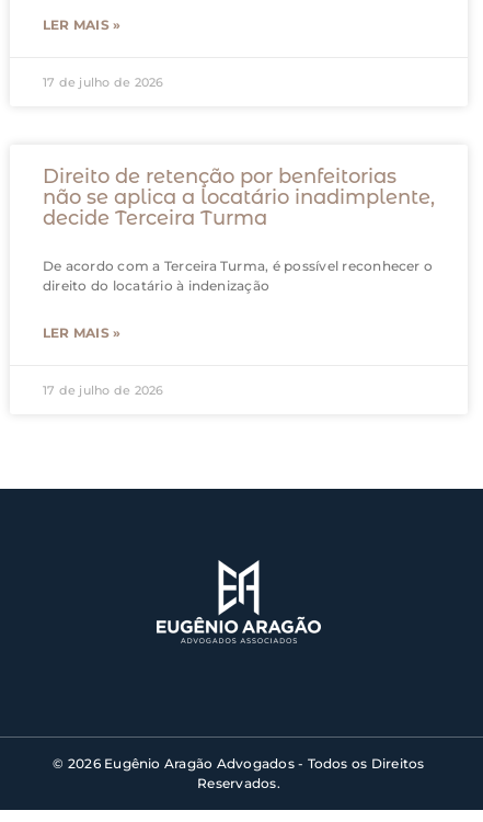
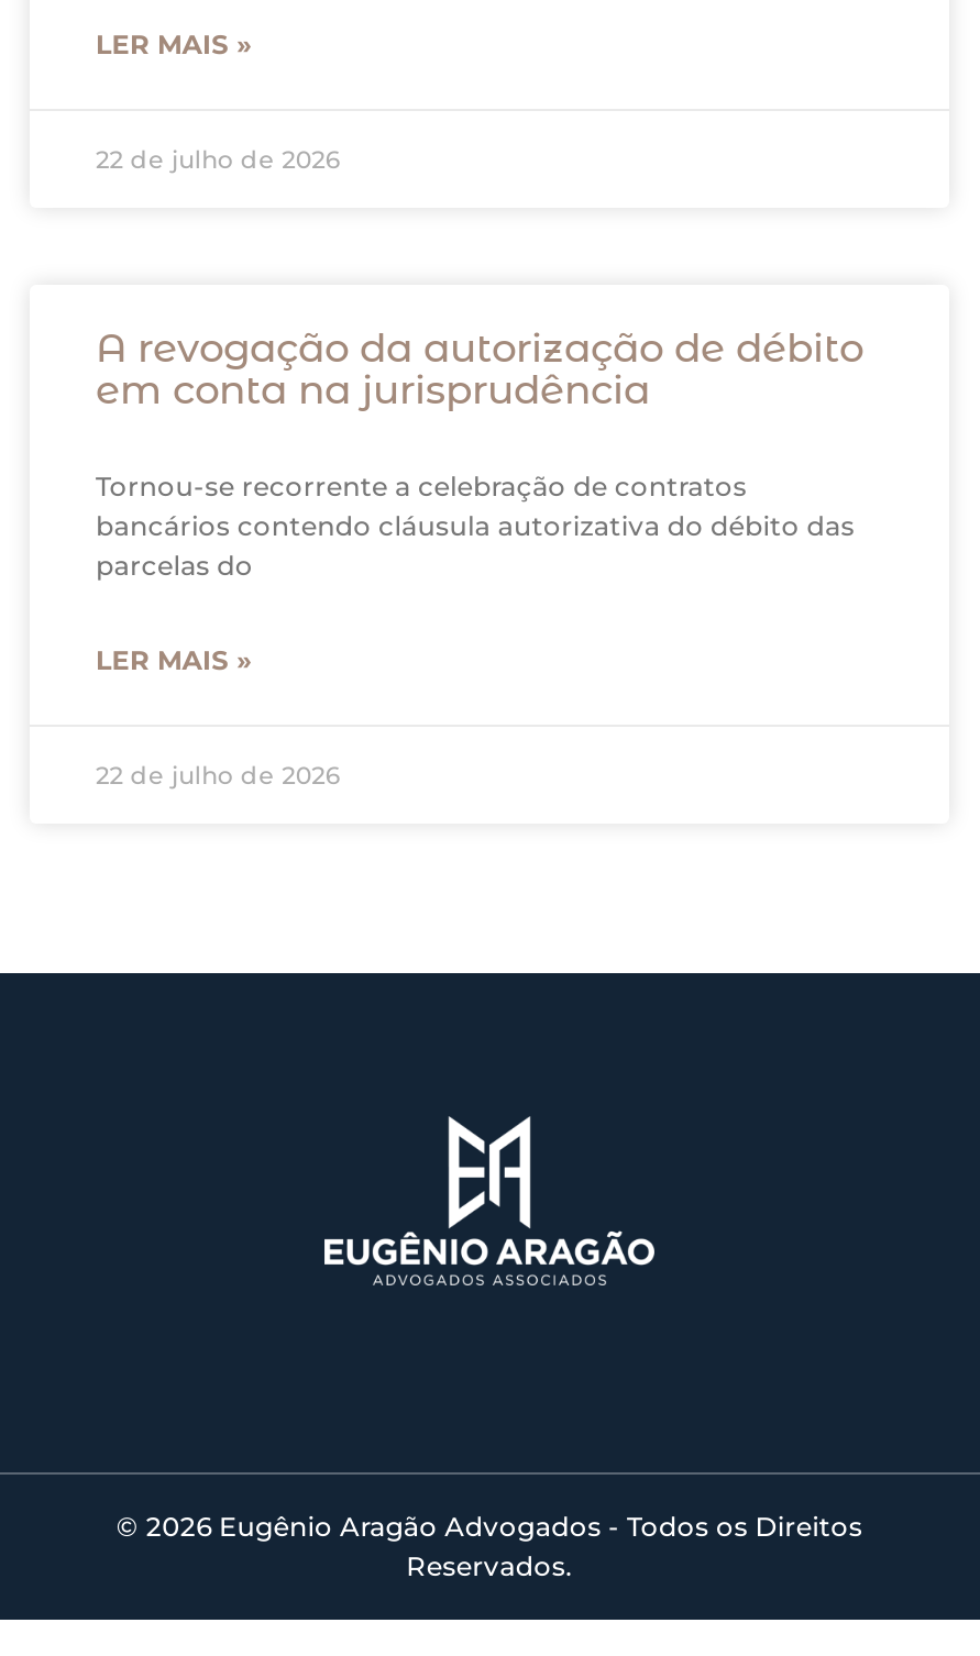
- 17 de julho de 2026
+ 22 de julho de 2026

- Direito de retenção por benfeitorias
- não se aplica a locatário inadimplente,
- decide Terceira Turma
+ A revogação da autorização de débito
+ em conta na jurisprudência

- De acordo com a Terceira Turma, é possível reconhecer o
- direito do locatário à indenização
+ Tornou-se recorrente a celebração de contratos
+ bancários contendo cláusula autorizativa do débito das
+ parcelas do

- 17 de julho de 2026
+ 22 de julho de 2026
